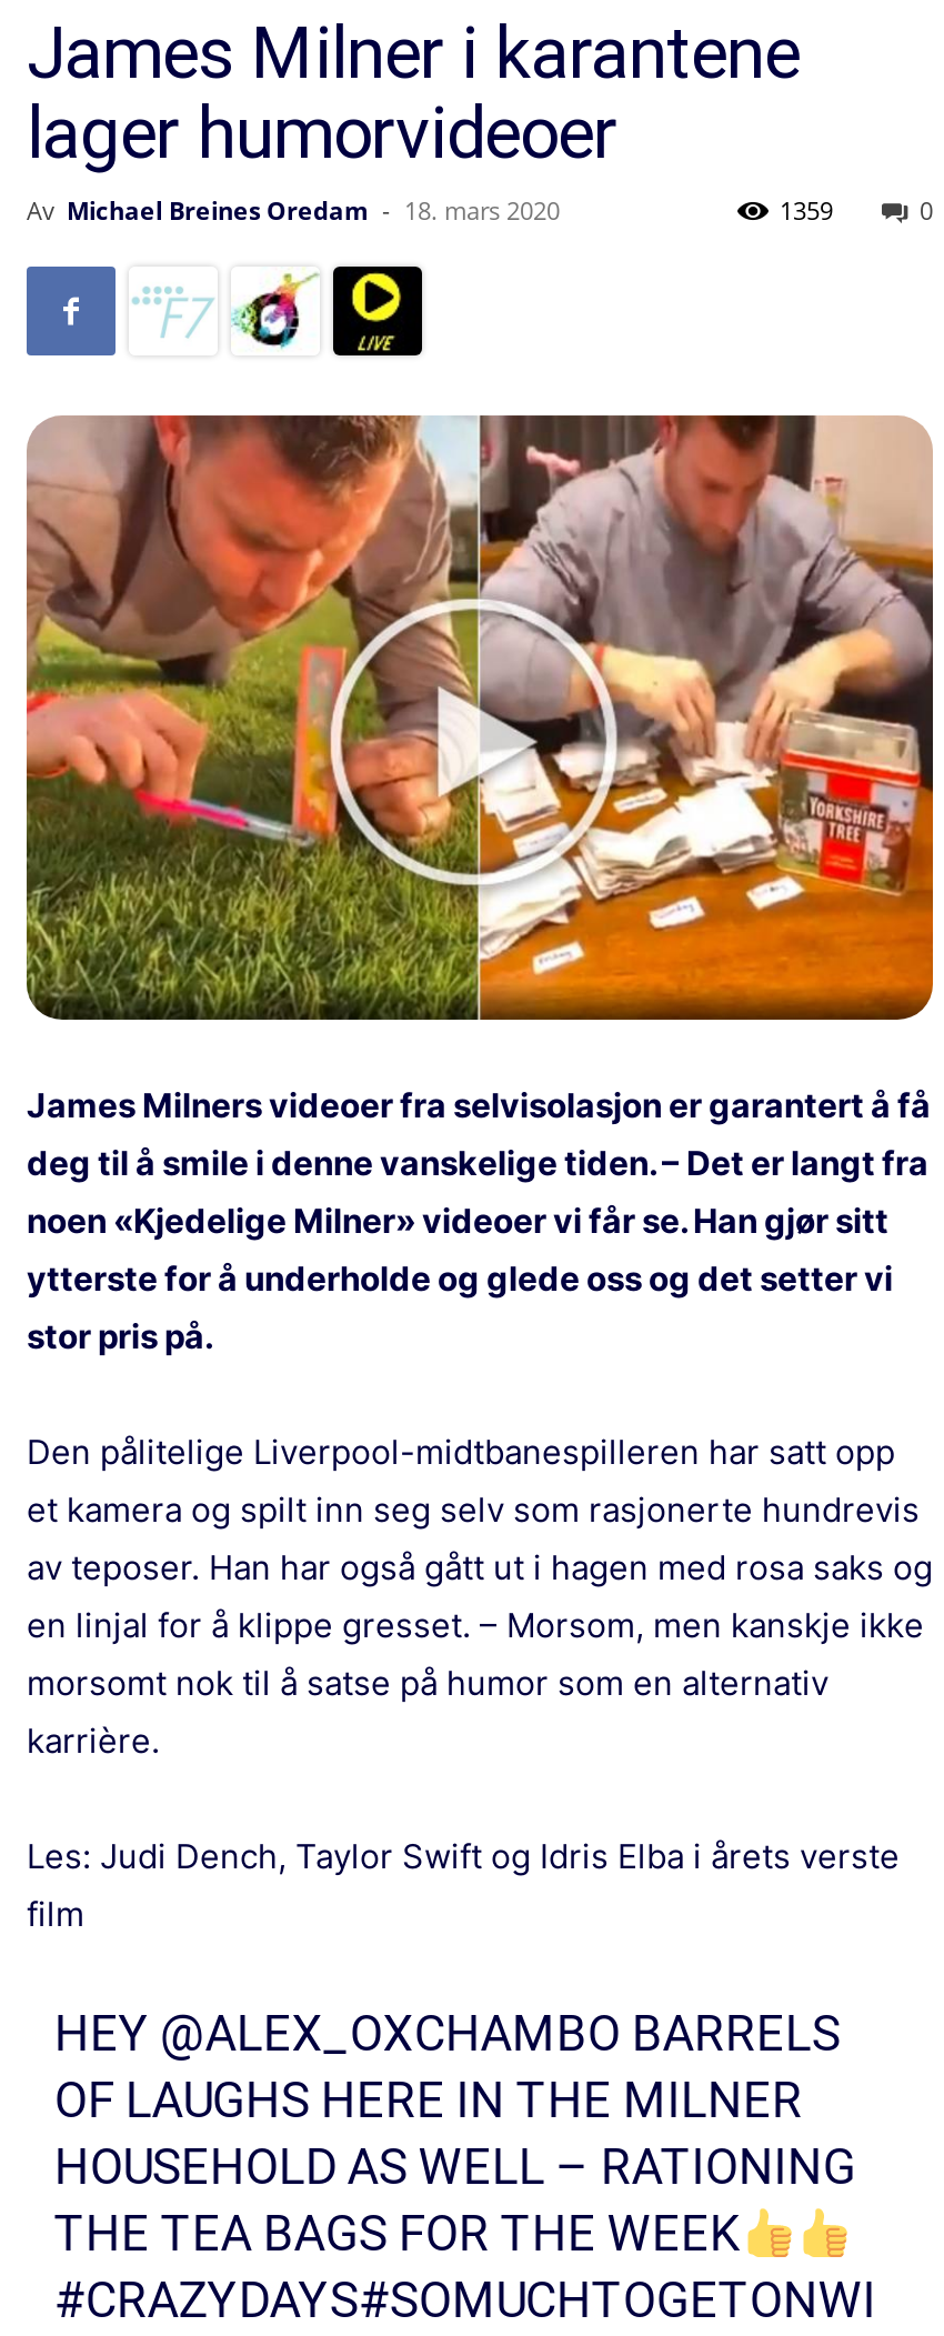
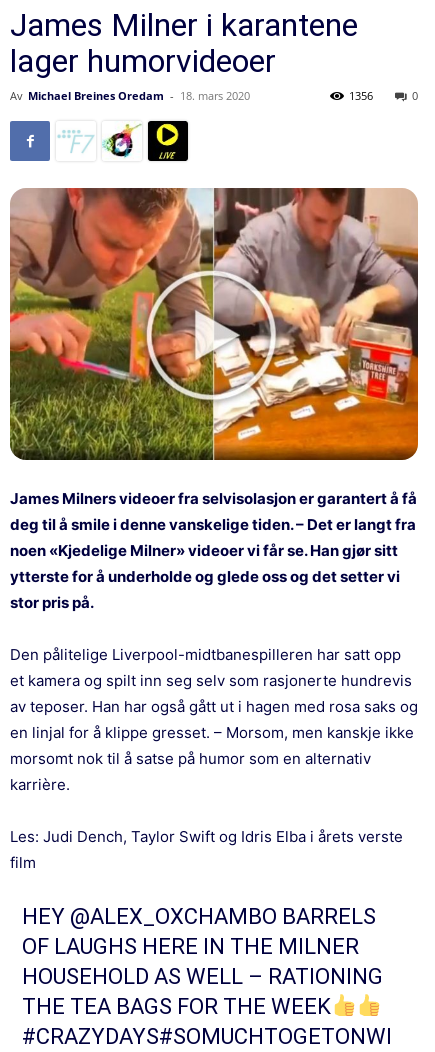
- 1359
+ 1356
